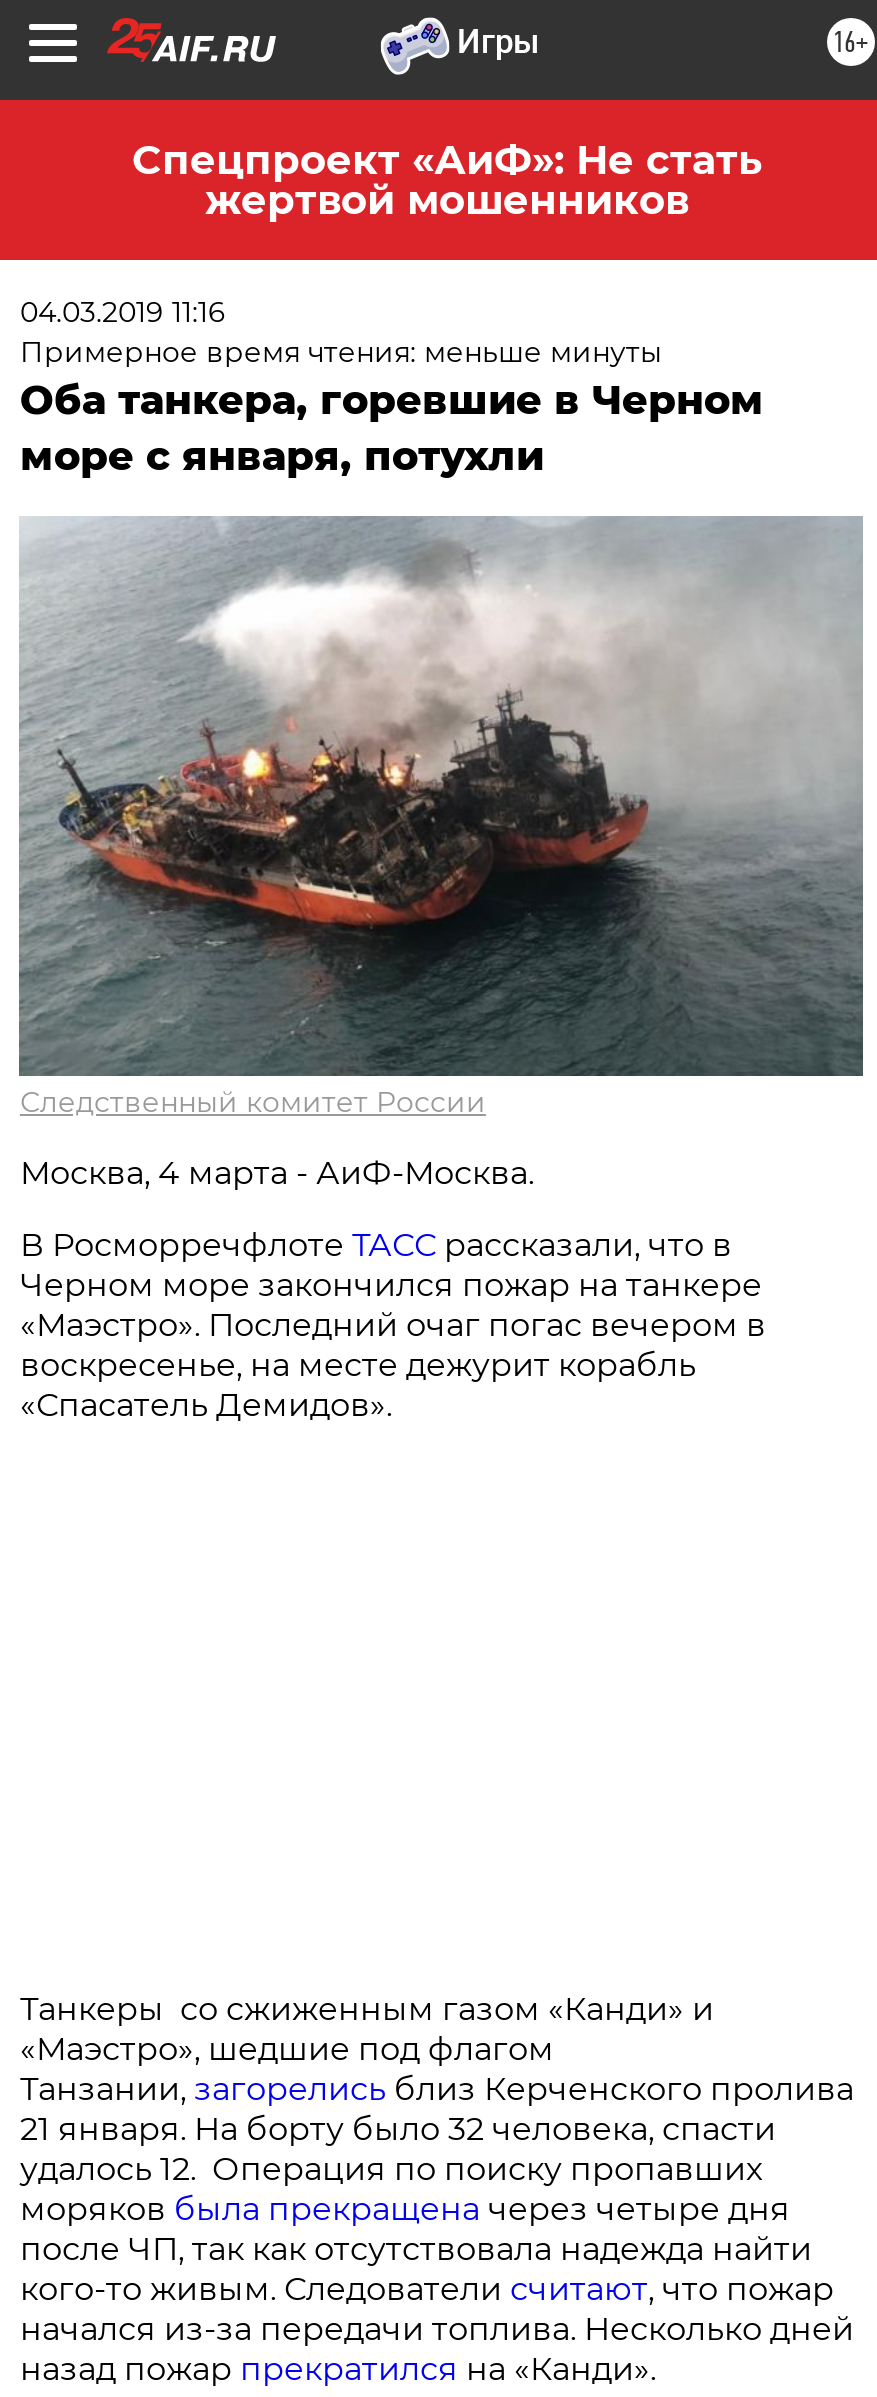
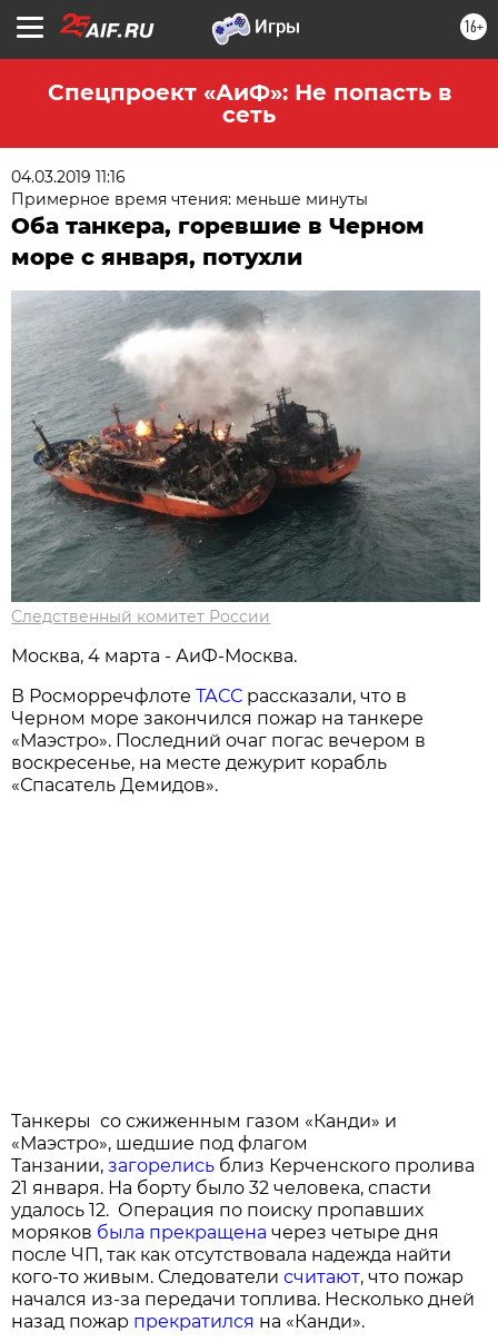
- Спецпроект «АиФ»: Не стать
- жертвой мошенников
+ Спецпроект «АиФ»: Не попасть в
+ сеть
